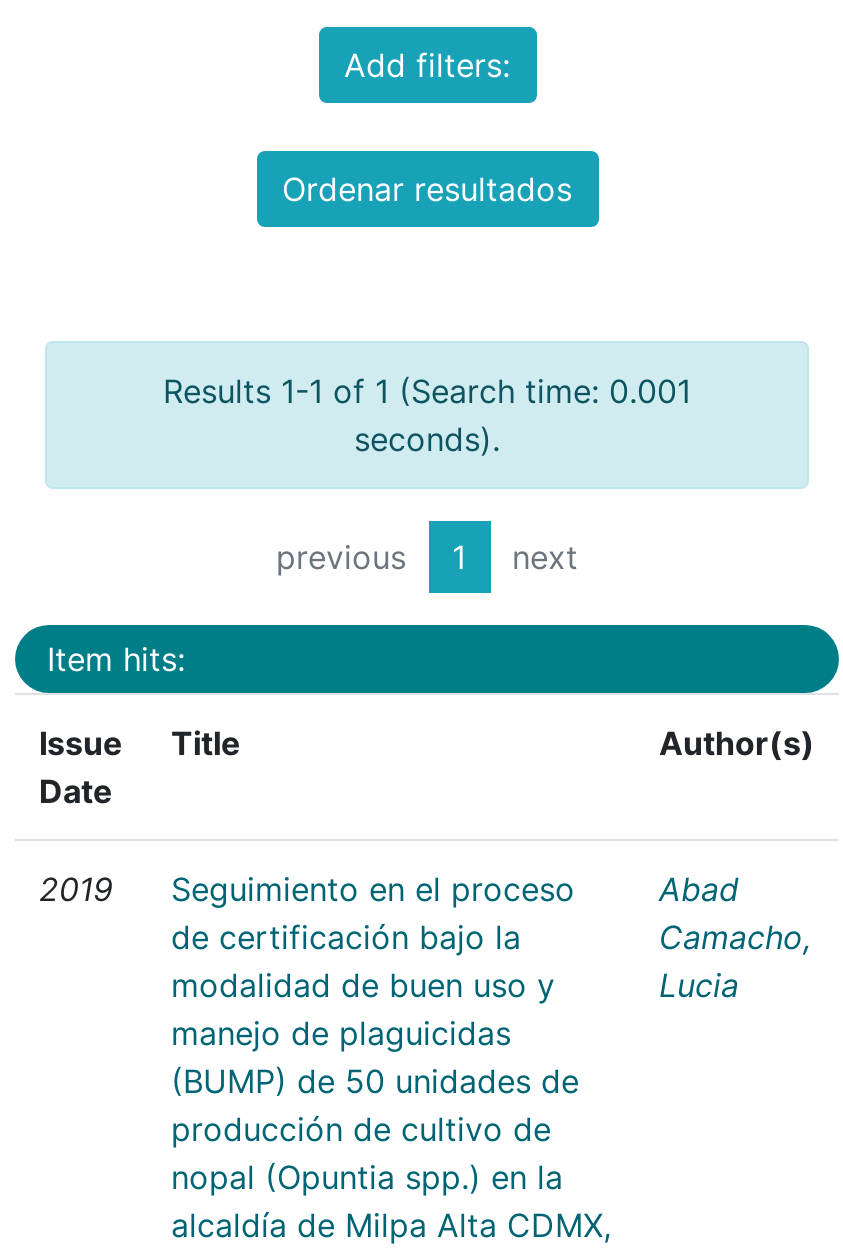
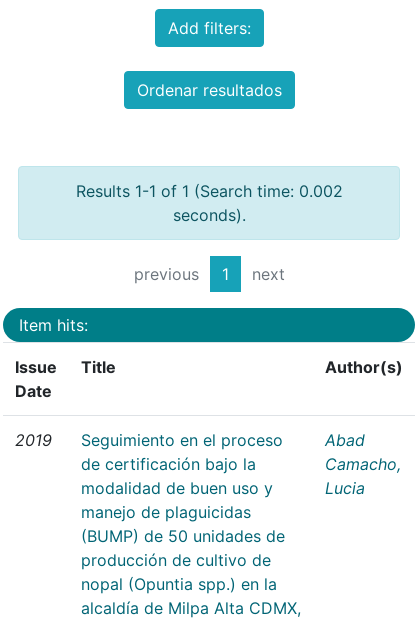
- Results 1-1 of 1 (Search time: 0.001
+ Results 1-1 of 1 (Search time: 0.002
